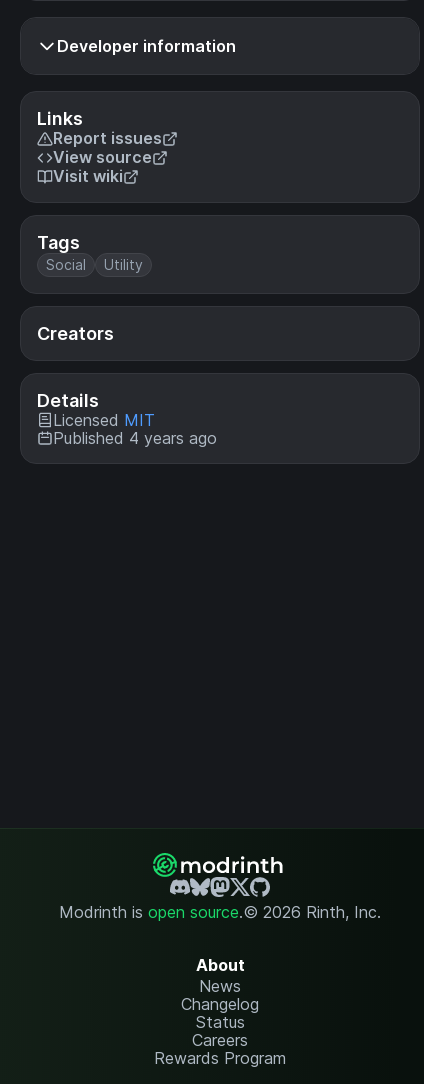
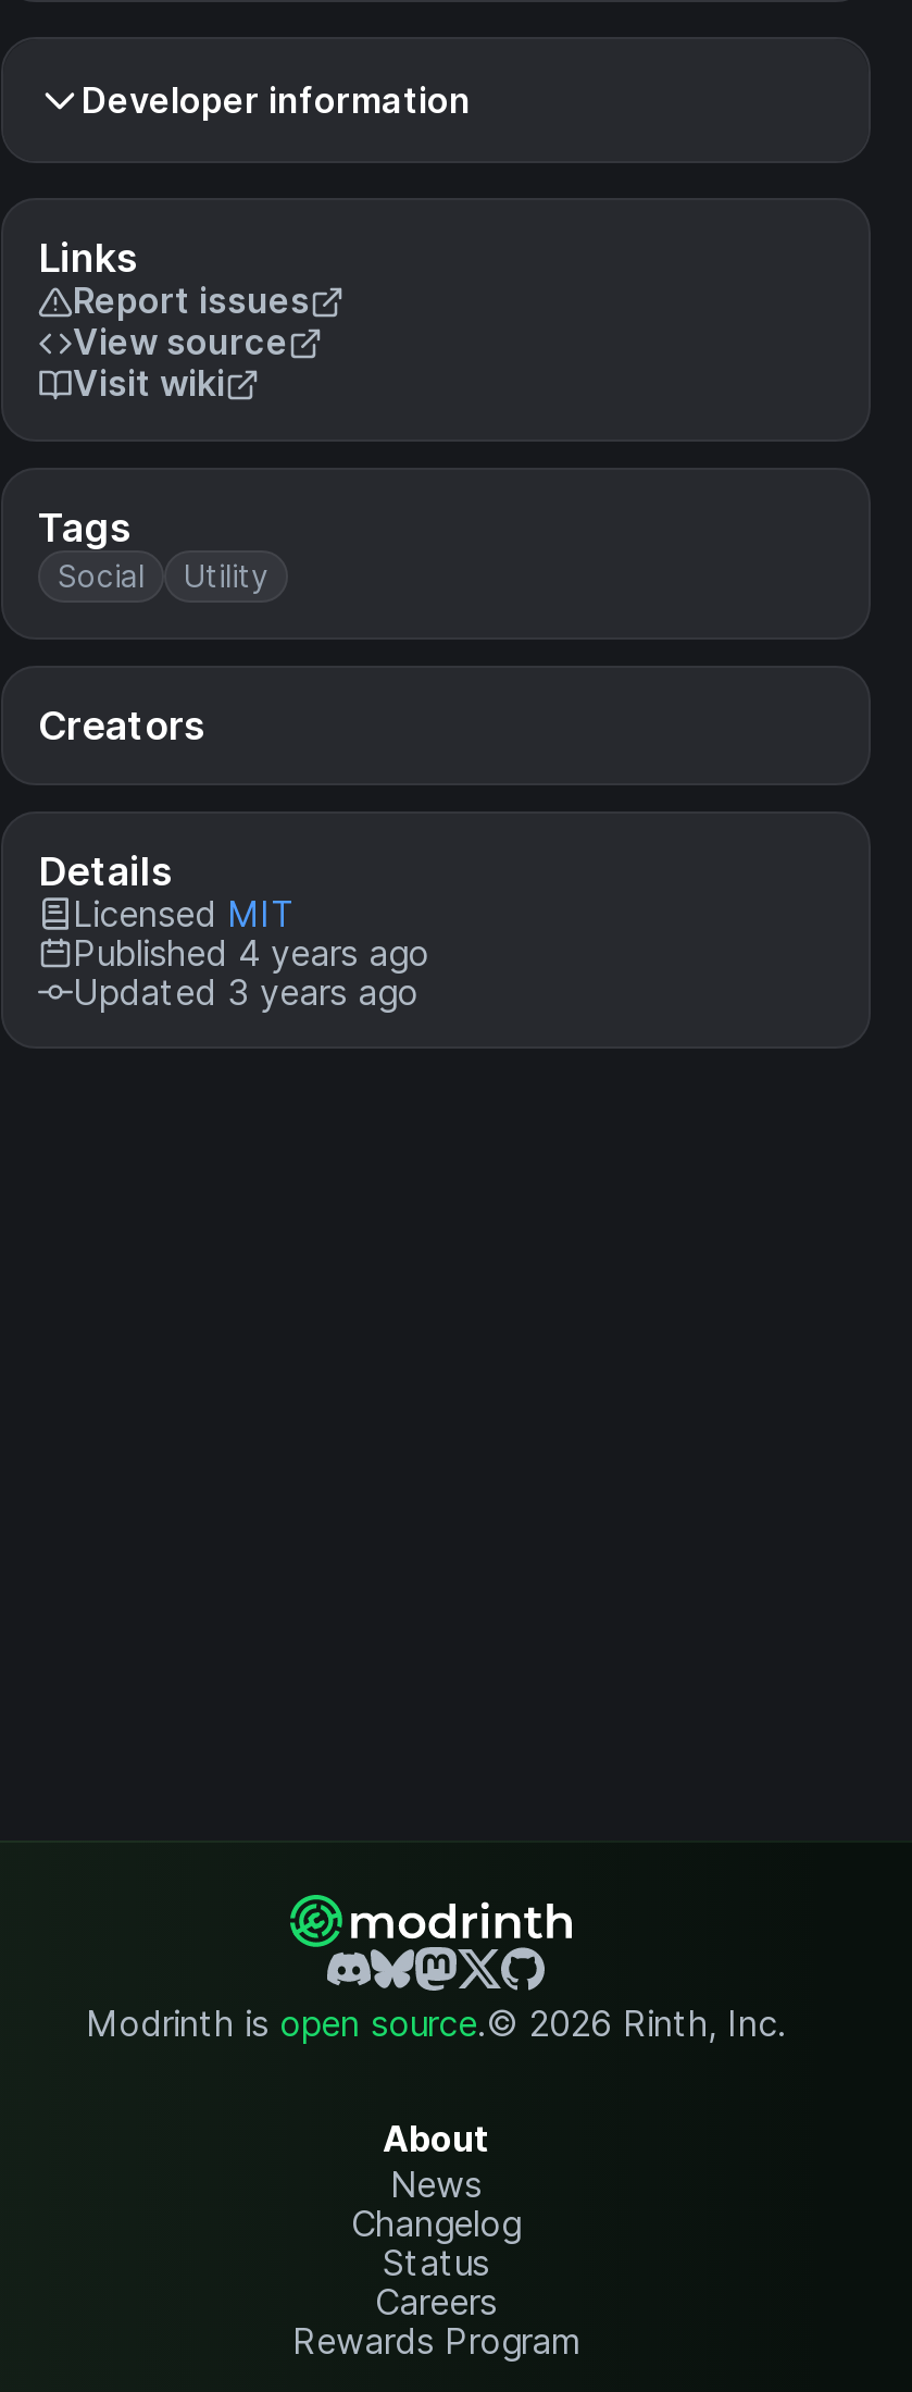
+ Updated 3 years ago
